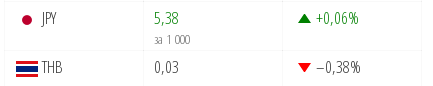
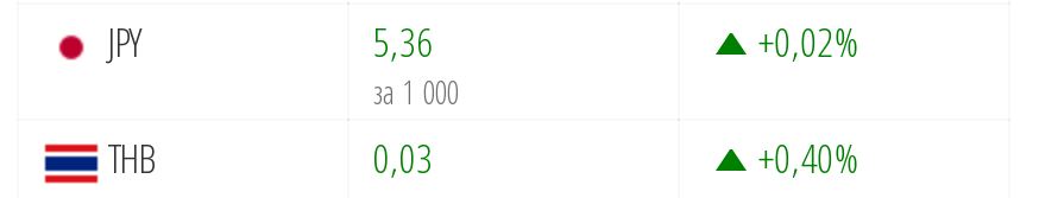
- 5,38
+ 5,36

- +0,06%
+ +0,02%

- –0,38%
+ +0,40%
